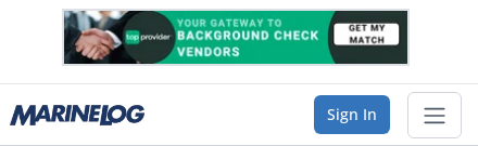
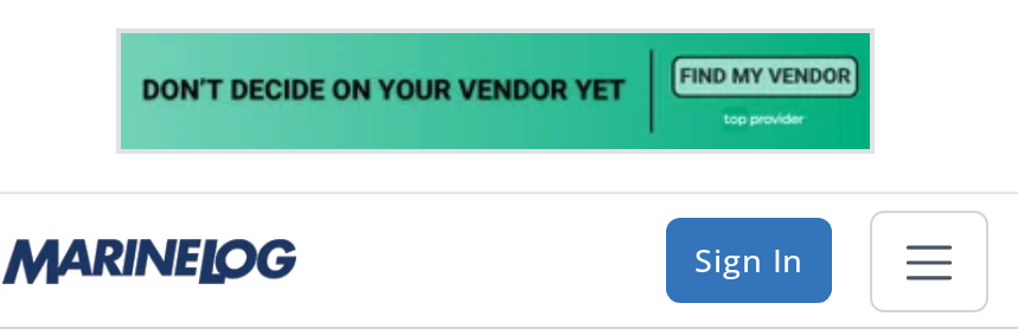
- [image]
+ [image]
